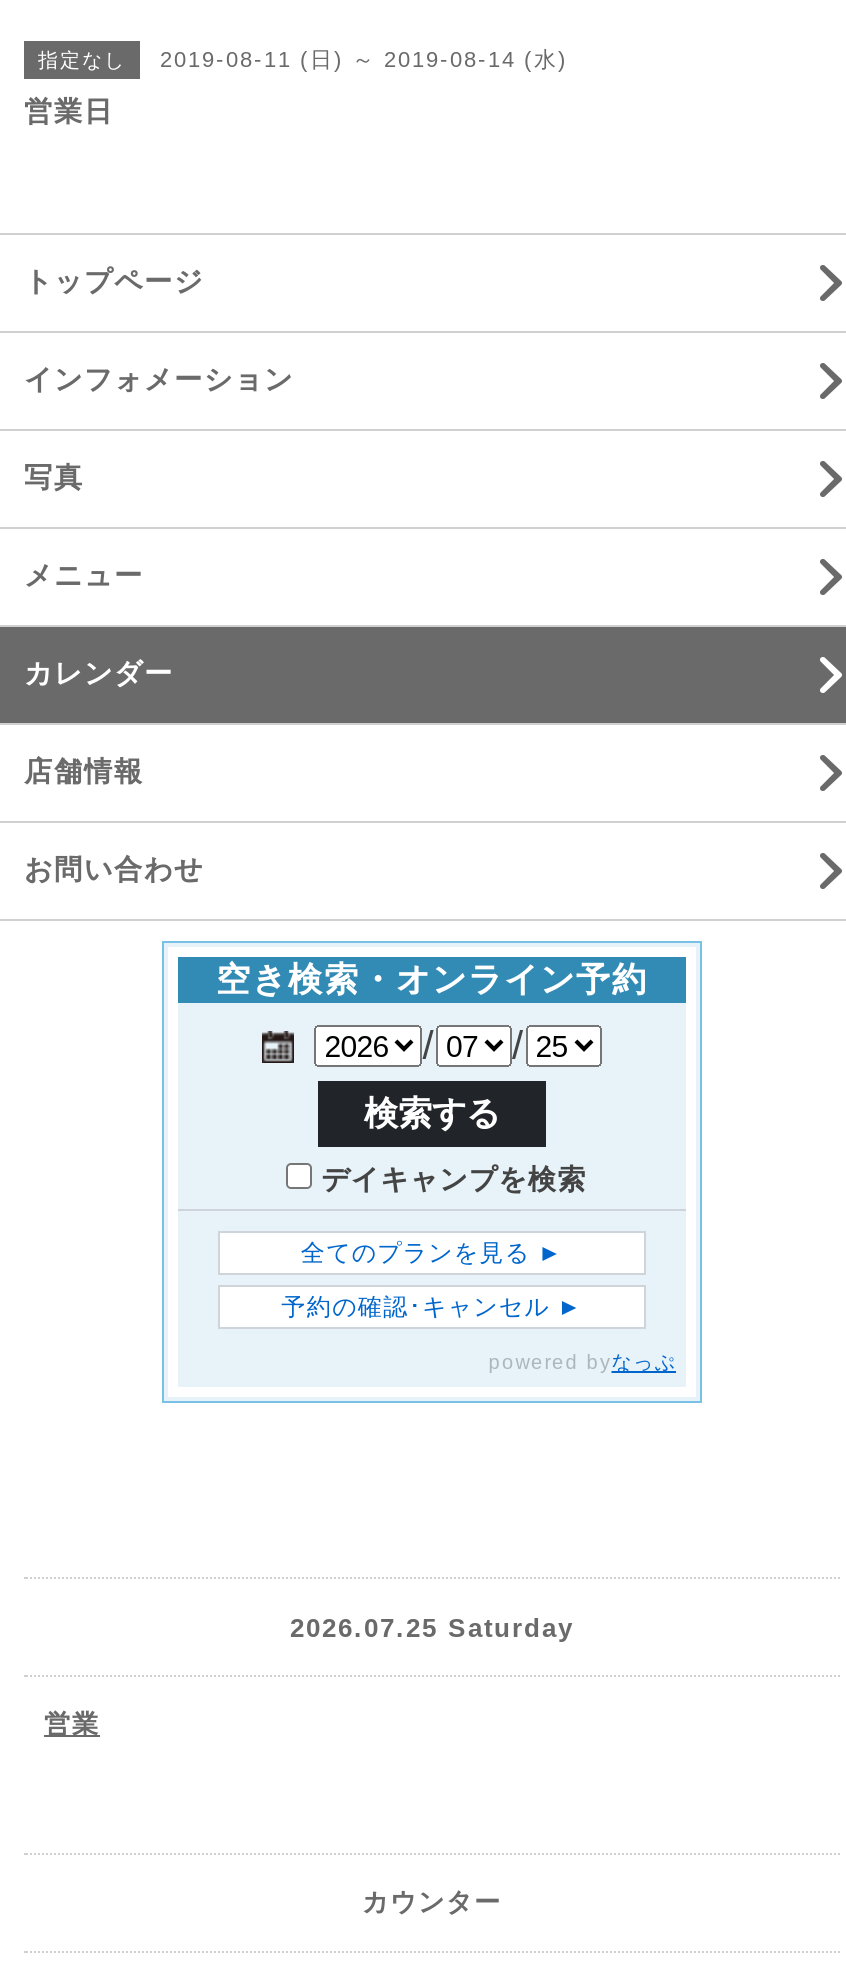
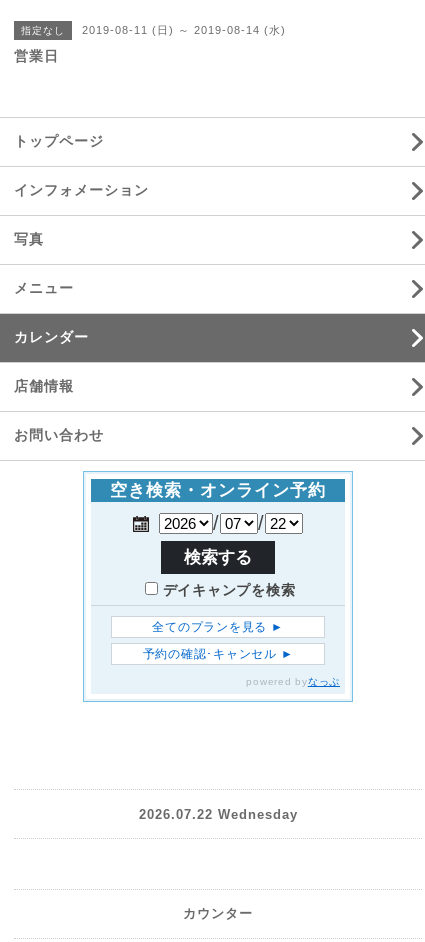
- 2026.07.25 Saturday
- 営業
+ 2026.07.22 Wednesday
